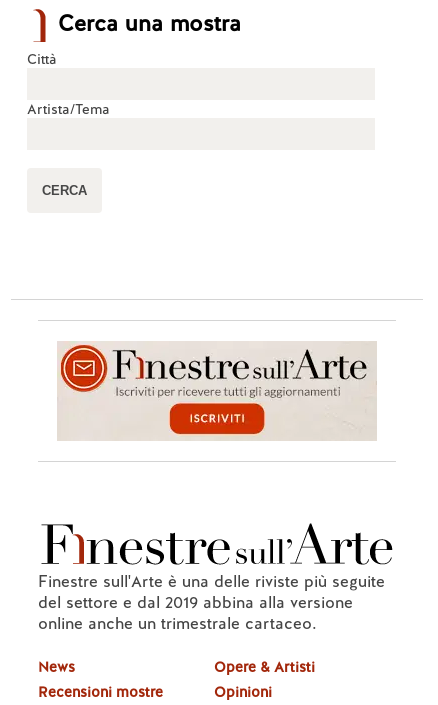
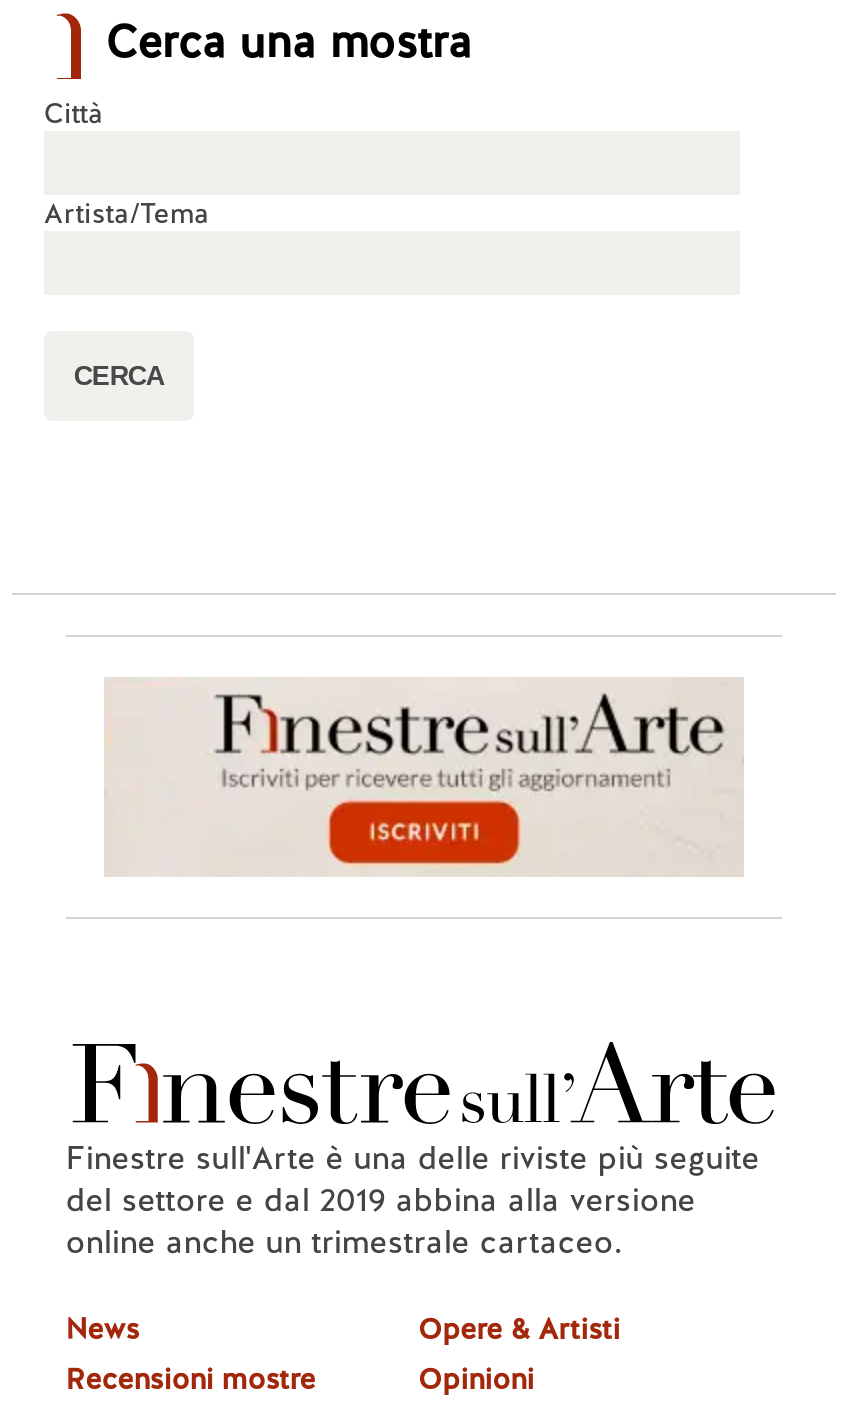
- [image]
